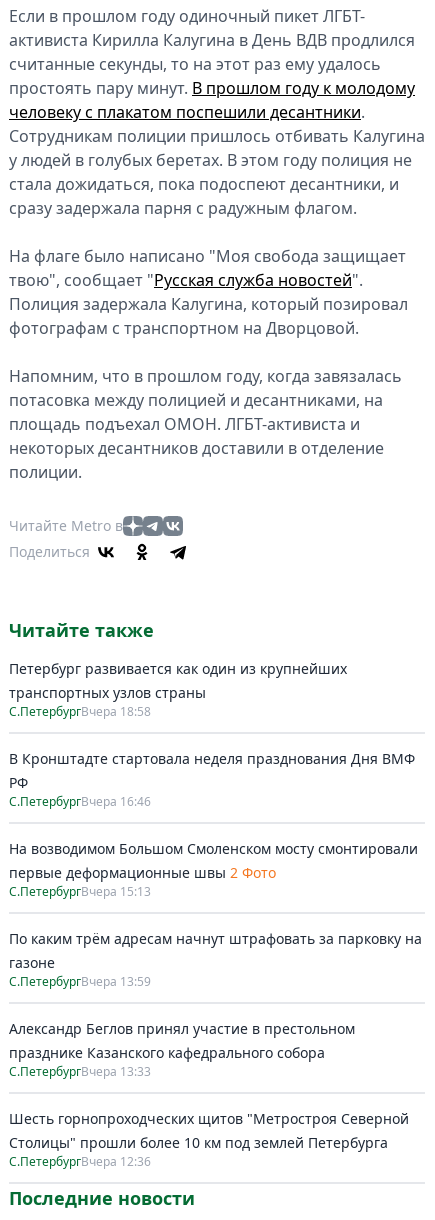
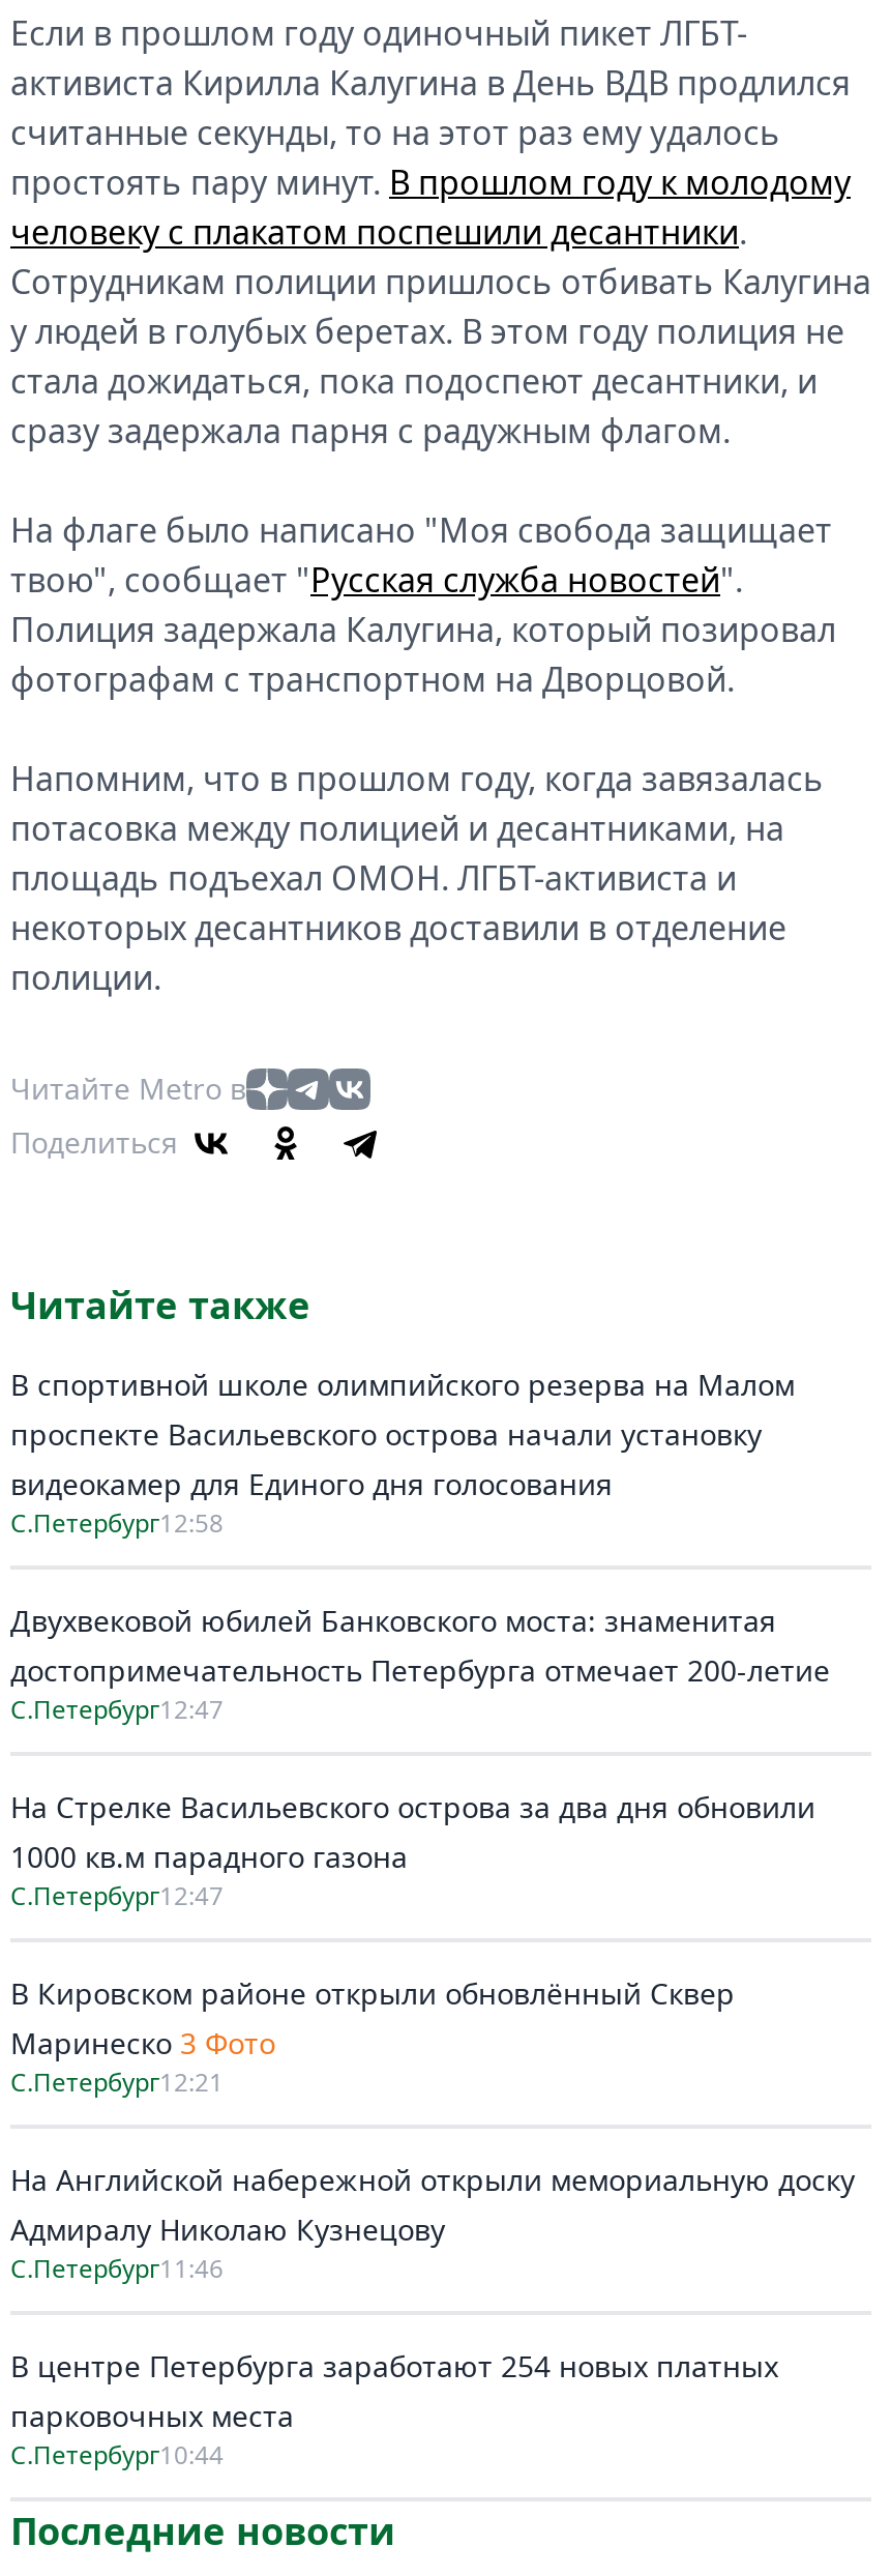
- Петербург развивается как один из крупнейших
- транспортных узлов страны
- С.ПетербургВчера 18:58
+ В спортивной школе олимпийского резерва на Малом
+ проспекте Васильевского острова начали установку
+ видеокамер для Единого дня голосования
+ С.Петербург 12:58

- В Кронштадте стартовала неделя празднования Дня ВМФ
- РФ
- С.Петербург Вчера 16:46
+ Двухвековой юбилей Банковского моста: знаменитая
+ достопримечательность Петербурга отмечает 200-летие
+ С.Петербург 12:47

- На возводимом Большом Смоленском мосту смонтировали
- первые деформационные швы 2 Фото
- С.Петербург Вчера 15:13
+ На Стрелке Васильевского острова за два дня обновили
+ 1000 кв.м парадного газона
+ С.Петербург 12:47

- По каким трём адресам начнут штрафовать за парковку на
- газоне
- С.Петербург Вчера 13:59
+ В Кировском районе открыли обновлённый Сквер
+ Маринеско 3 Фото
+ С.Петербург 12:21

- Александр Беглов принял участие в престольном
- празднике Казанского кафедрального собора
- С.Петербург Вчера 13:33
+ На Английской набережной открыли мемориальную доску
+ Адмиралу Николаю Кузнецову
+ С.Петербург 11:46

- Шесть горнопроходческих щитов "Метростроя Северной
- Столицы" прошли более 10 км под землей Петербурга
- С.Петербург Вчера 12:36
+ В центре Петербурга заработают 254 новых платных
+ парковочных места
+ С.Петербург 10:44
